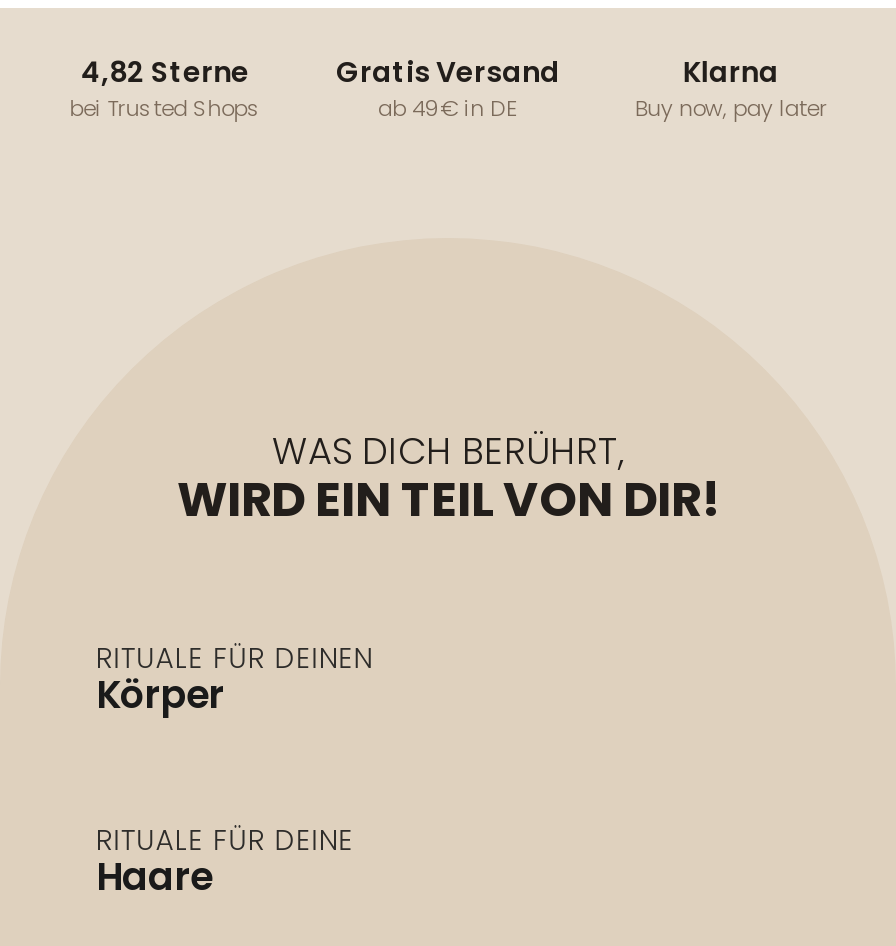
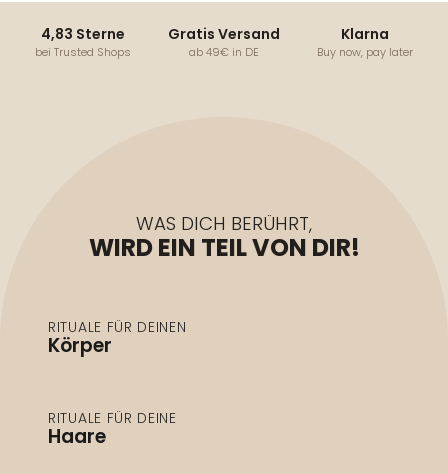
- 4,82 Sterne
+ 4,83 Sterne
